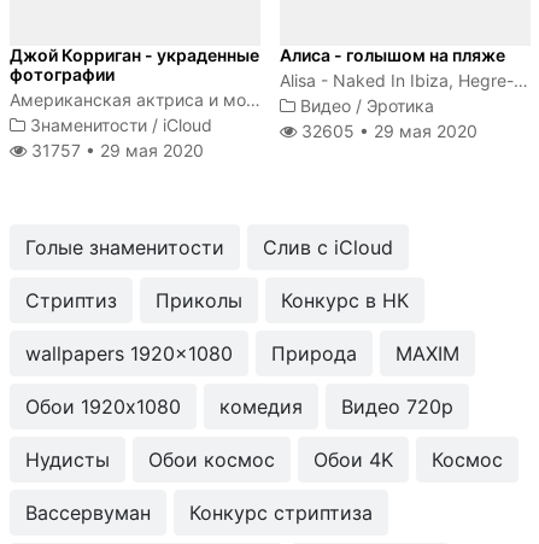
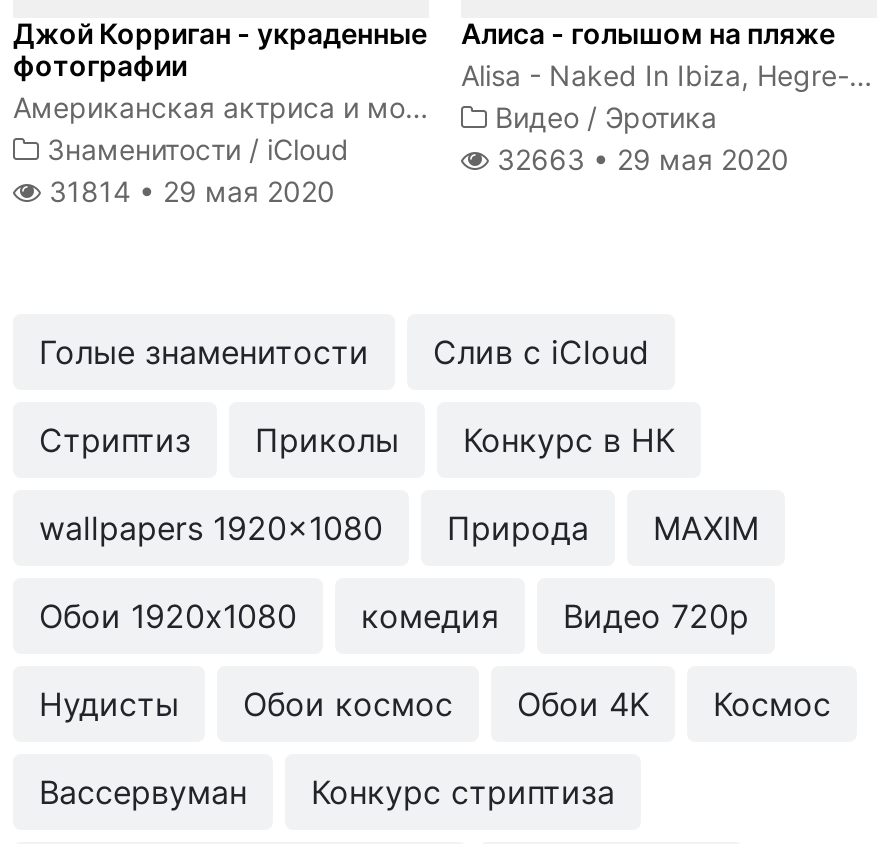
- 32605 • 29 мая 2020
+ 32663 • 29 мая 2020

- 31757 • 29 мая 2020
+ 31814 • 29 мая 2020
